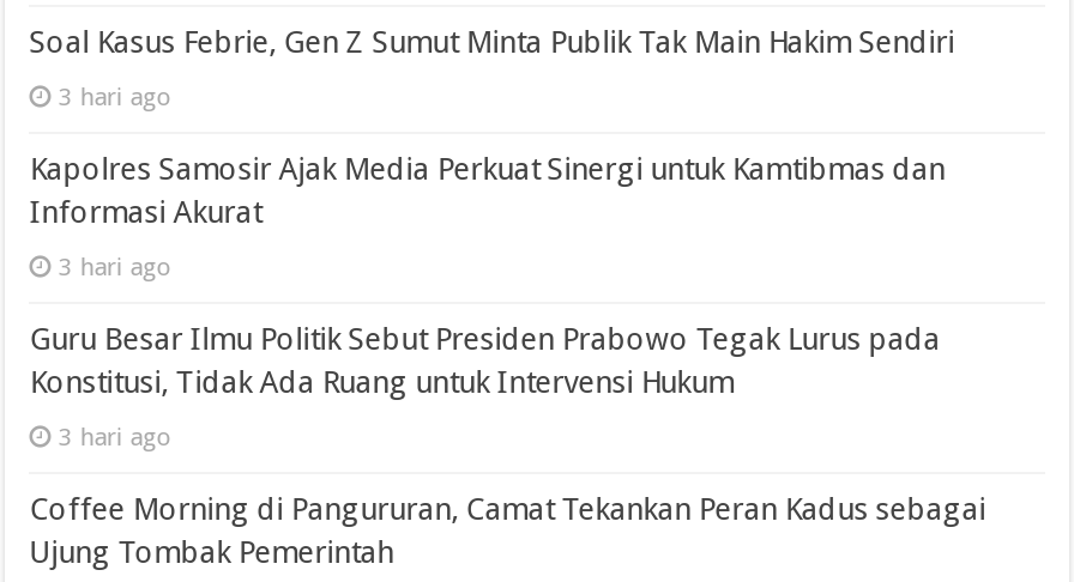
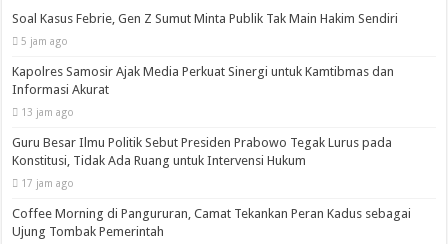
- 3 hari ago
+ 5 jam ago

- 3 hari ago
+ 13 jam ago

- 3 hari ago
+ 17 jam ago
